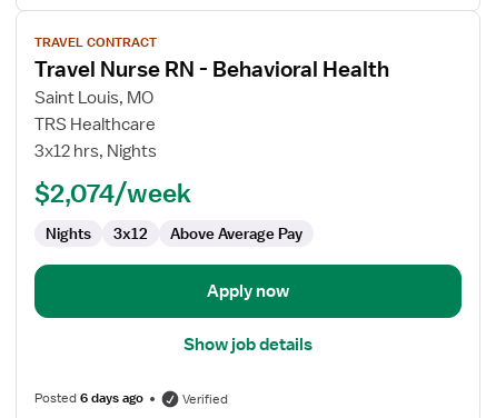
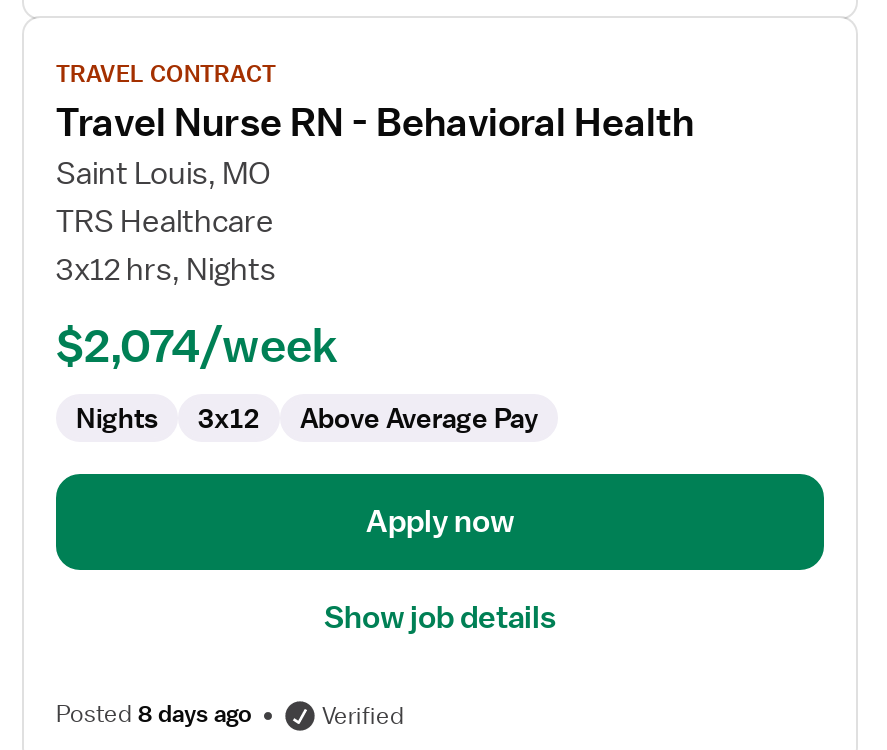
- Posted 6 days ago
+ Posted 8 days ago
